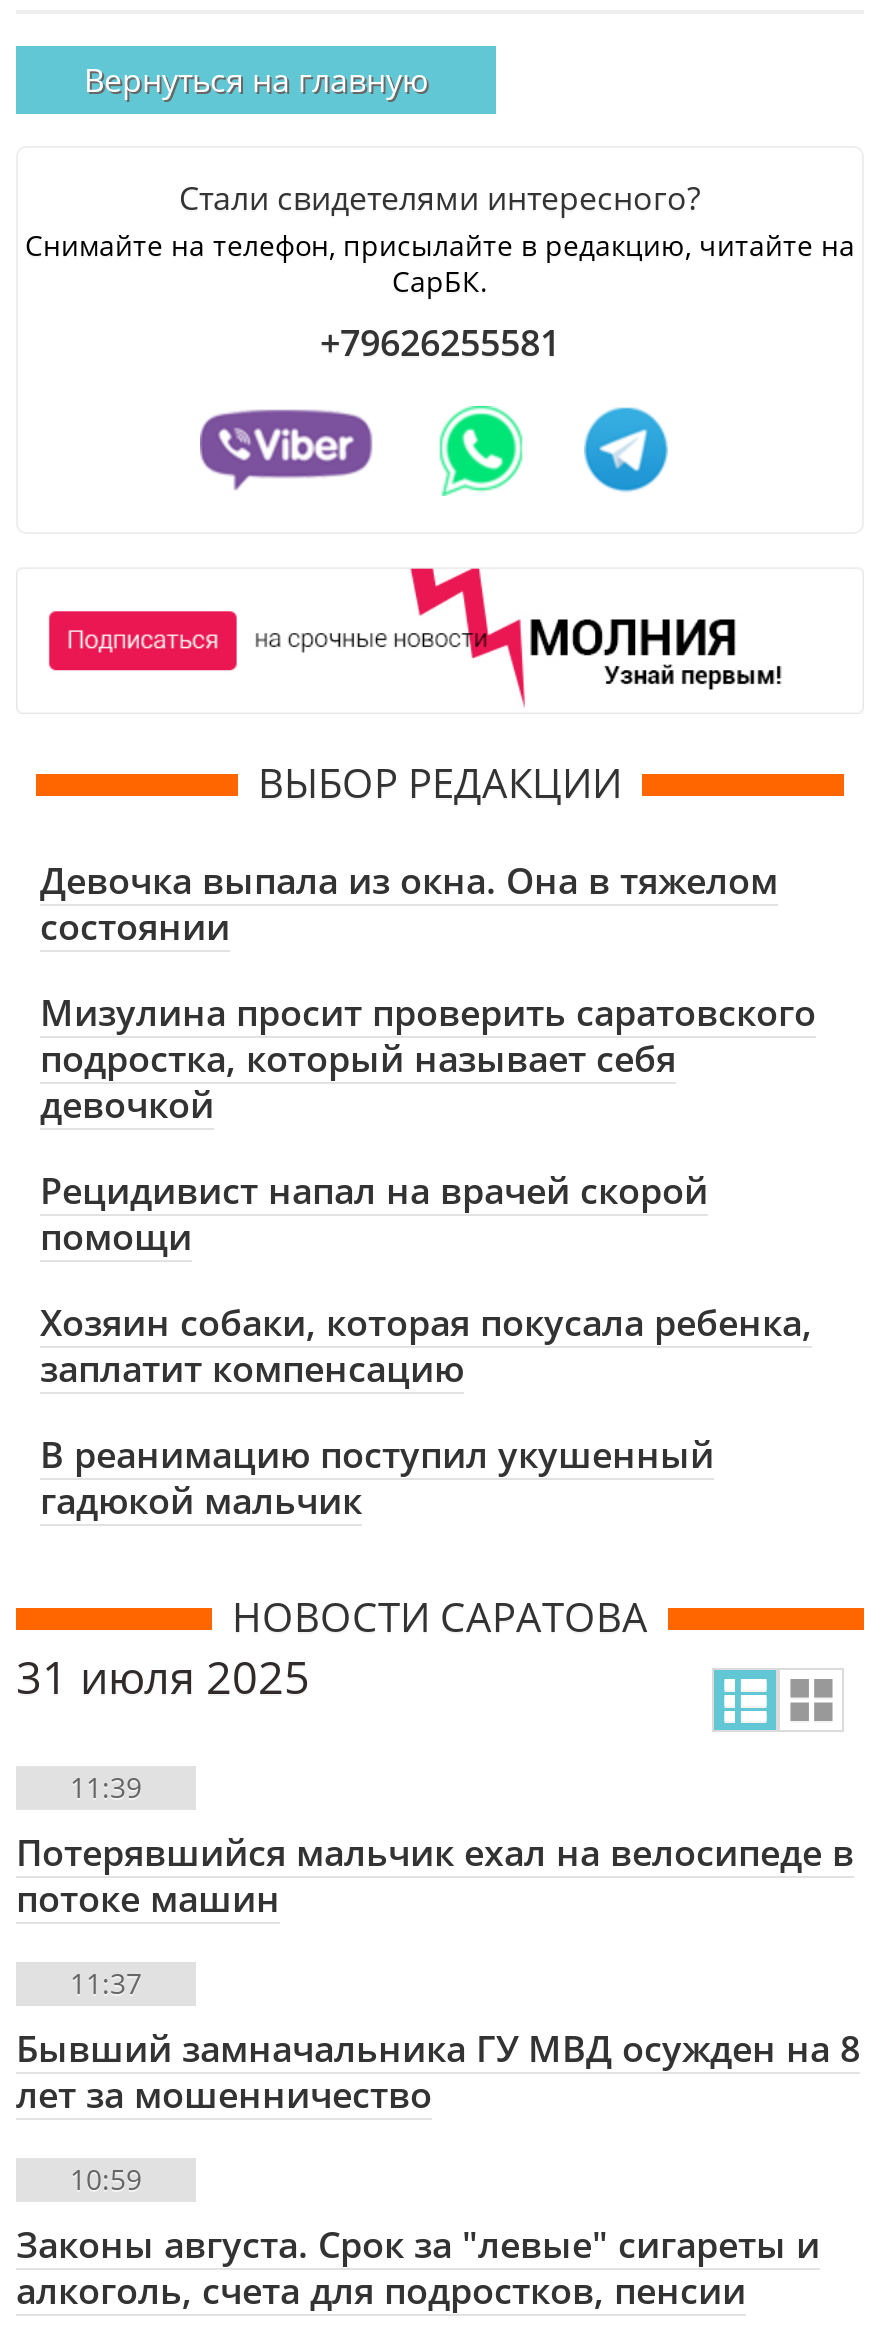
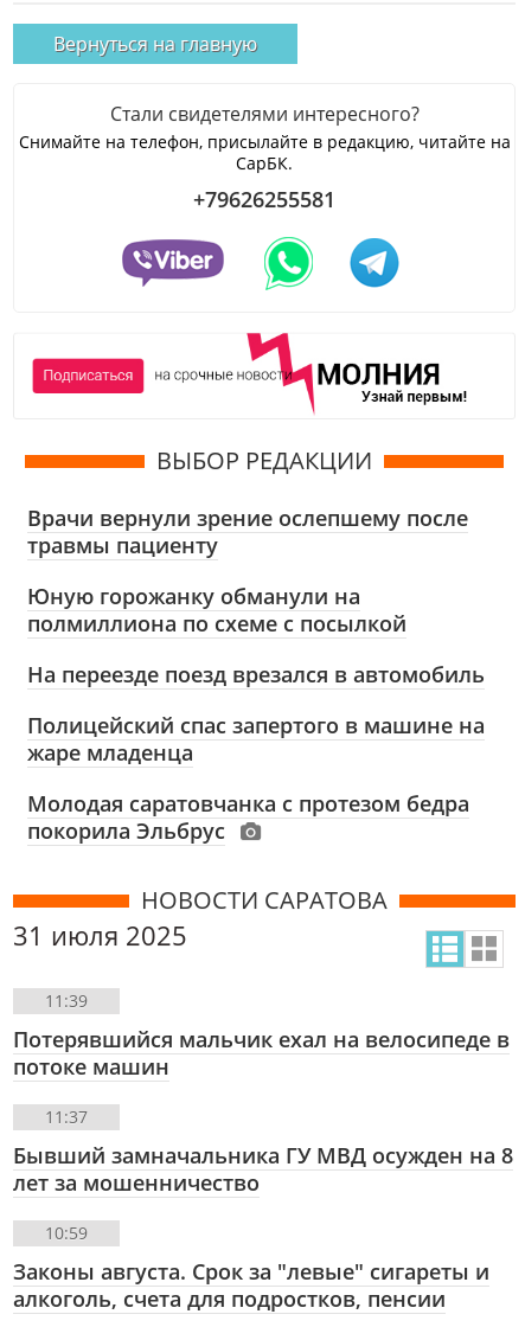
- Девочка выпала из окна. Она в тяжелом
- состоянии
+ Врачи вернули зрение ослепшему после
+ травмы пациенту

- Мизулина просит проверить саратовского
- подростка, который называет себя
- девочкой
+ Юную горожанку обманули на
+ полмиллиона по схеме с посылкой

- Рецидивист напал на врачей скорой
- помощи
+ На переезде поезд врезался в автомобиль

- Хозяин собаки, которая покусала ребенка,
- заплатит компенсацию
+ Полицейский спас запертого в машине на
+ жаре младенца

- В реанимацию поступил укушенный
- гадюкой мальчик
+ Молодая саратовчанка с протезом бедра
+ покорила Эльбрус
